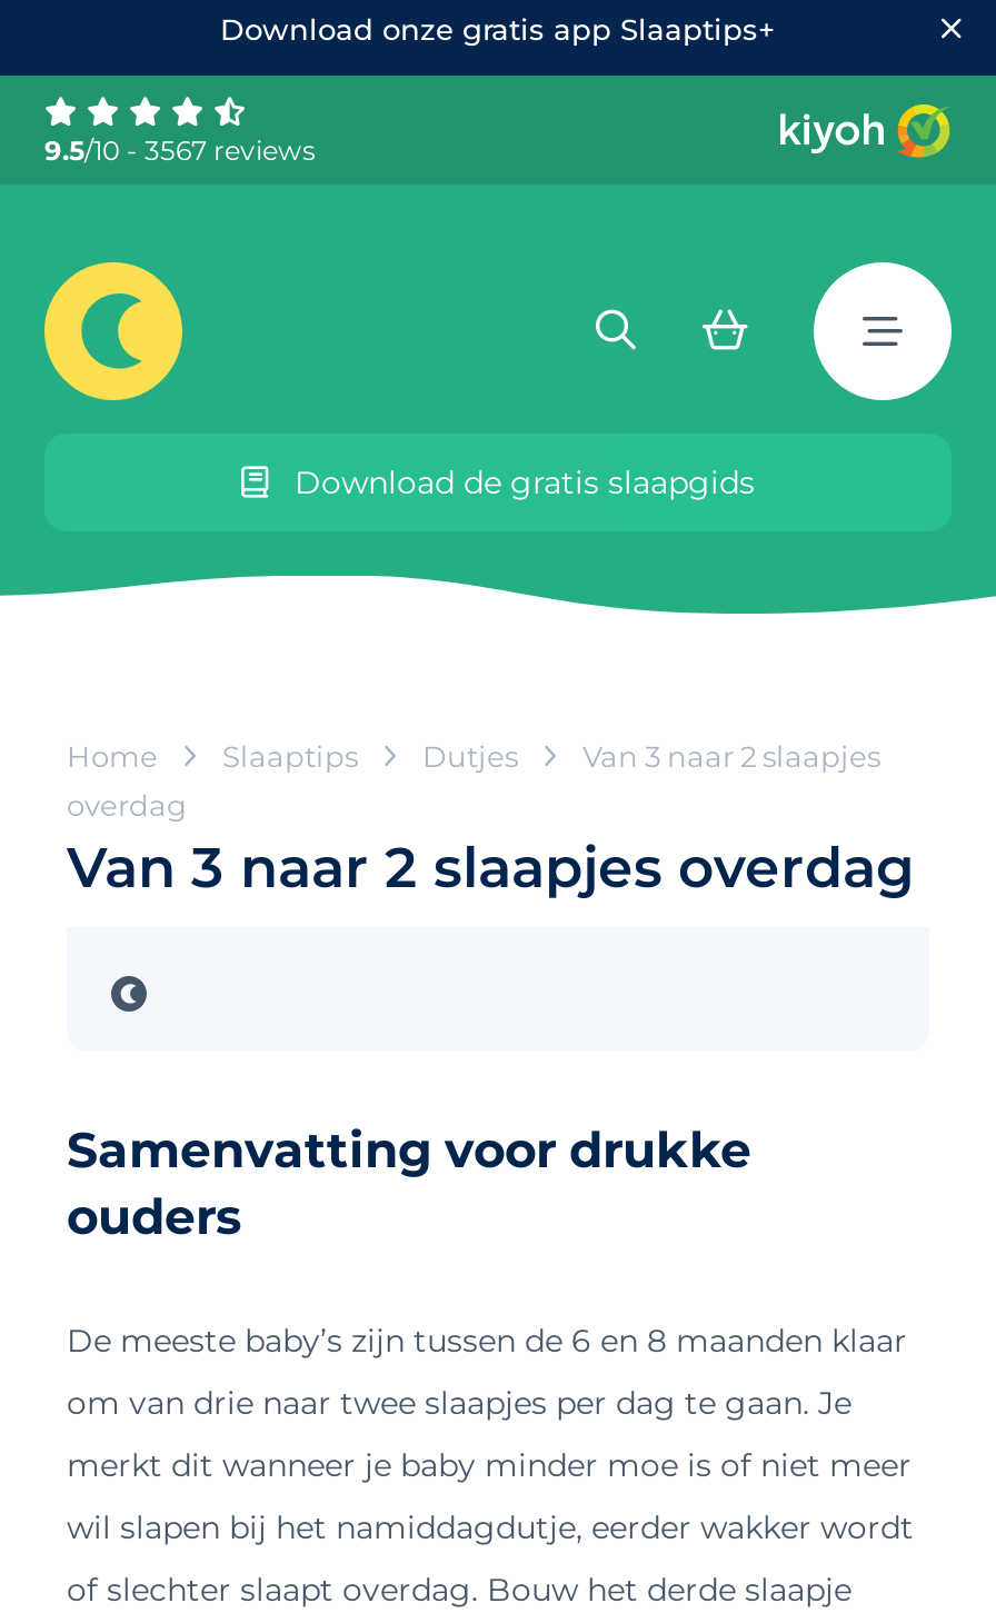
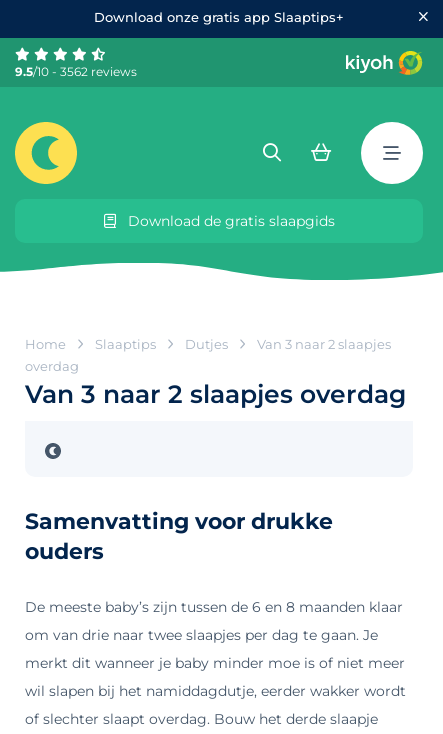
- 9.5/10 - 3567 reviews
+ 9.5/10 - 3562 reviews
